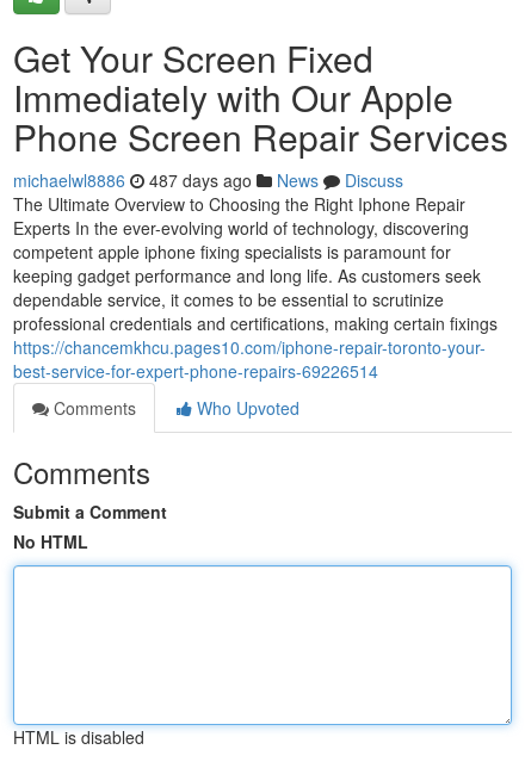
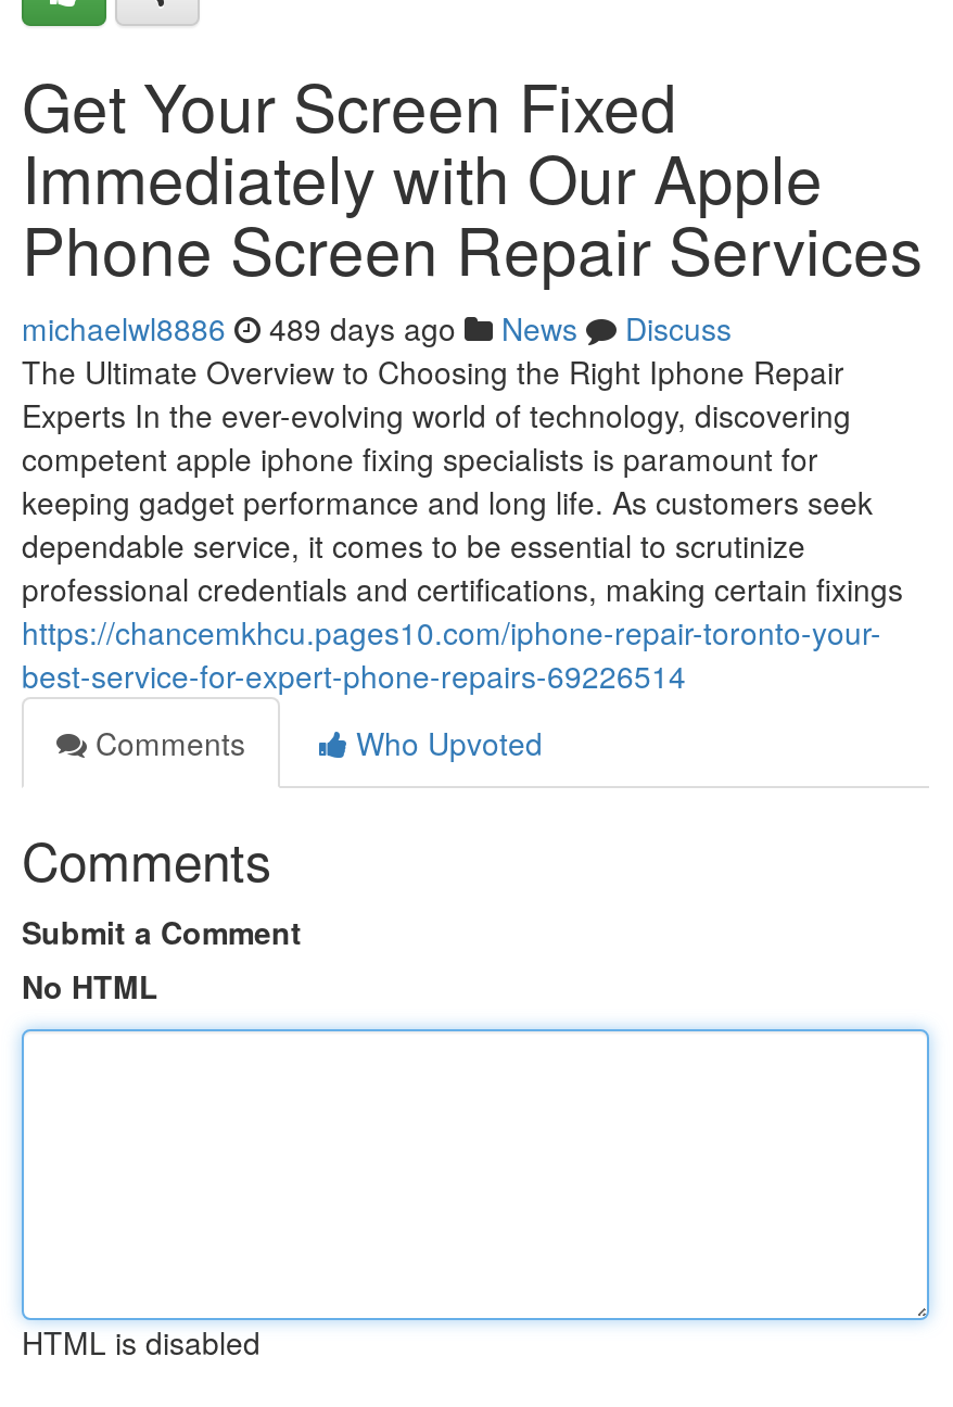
- michaelwl8886 487 days ago News Discuss
+ michaelwl8886 489 days ago News Discuss
